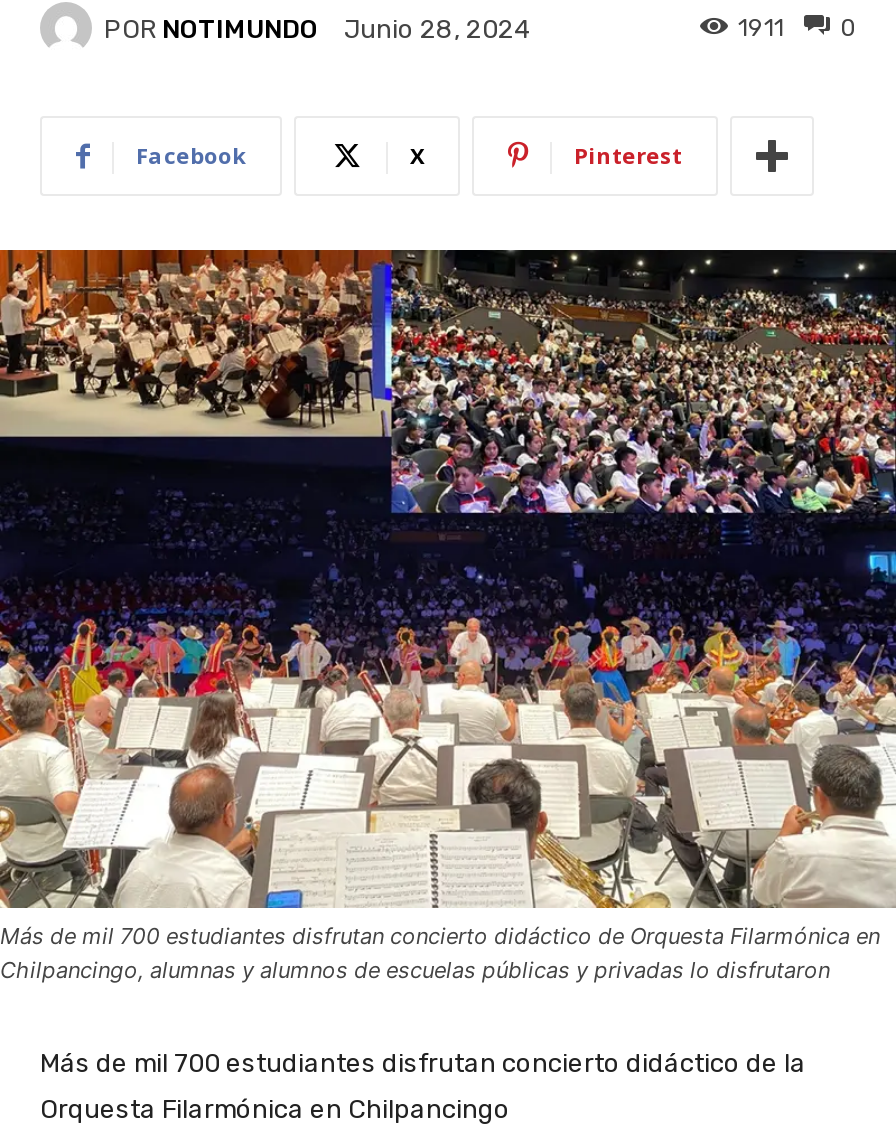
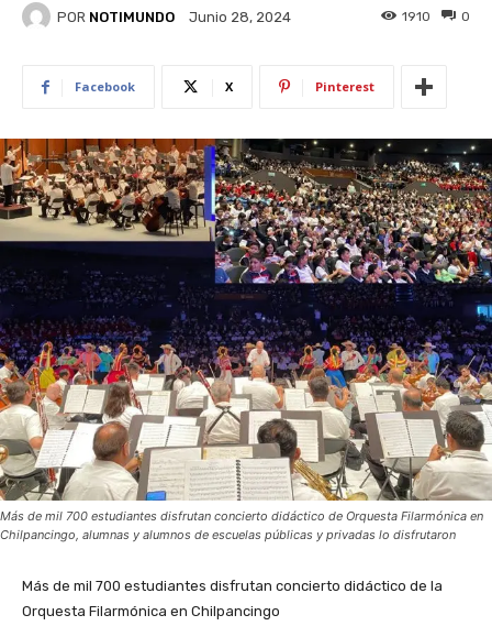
- 1911
+ 1910
